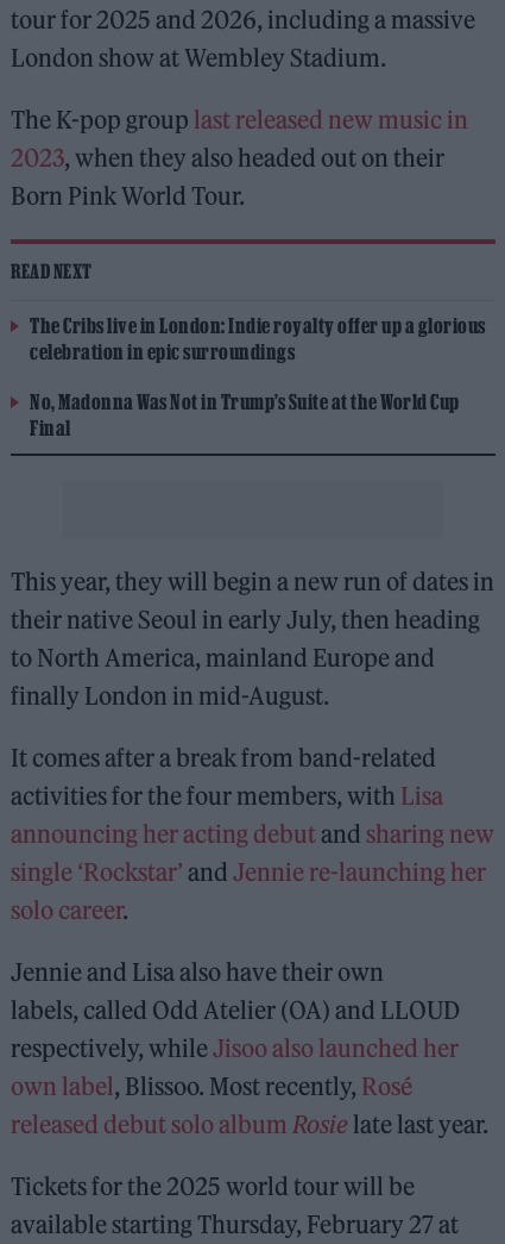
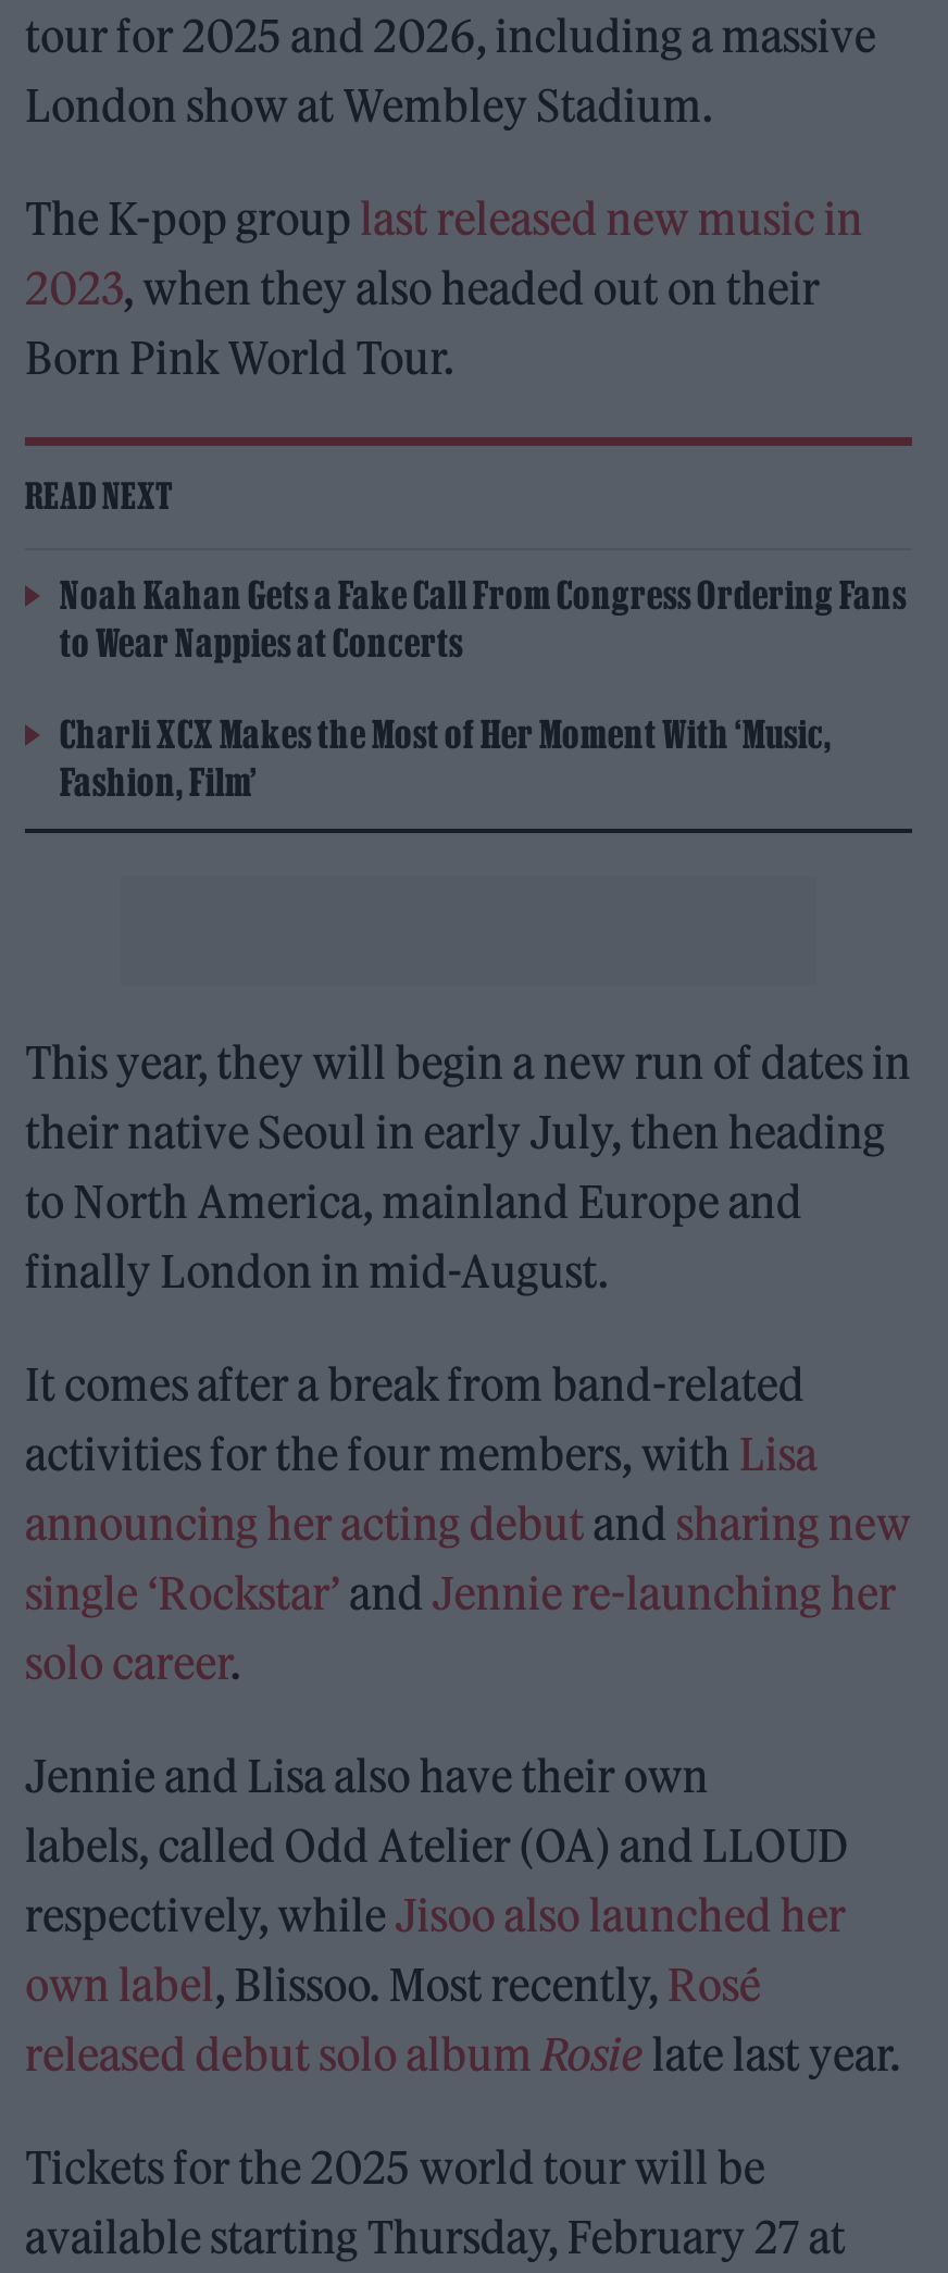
- The Cribs live in London: Indie royalty offer up a glorious
- celebration in epic surroundings
+ Noah Kahan Gets a Fake Call From Congress Ordering Fans
+ to Wear Nappies at Concerts

- No, Madonna Was Not in Trump’s Suite at the World Cup
- Final
+ Charli XCX Makes the Most of Her Moment With ‘Music,
+ Fashion, Film’
